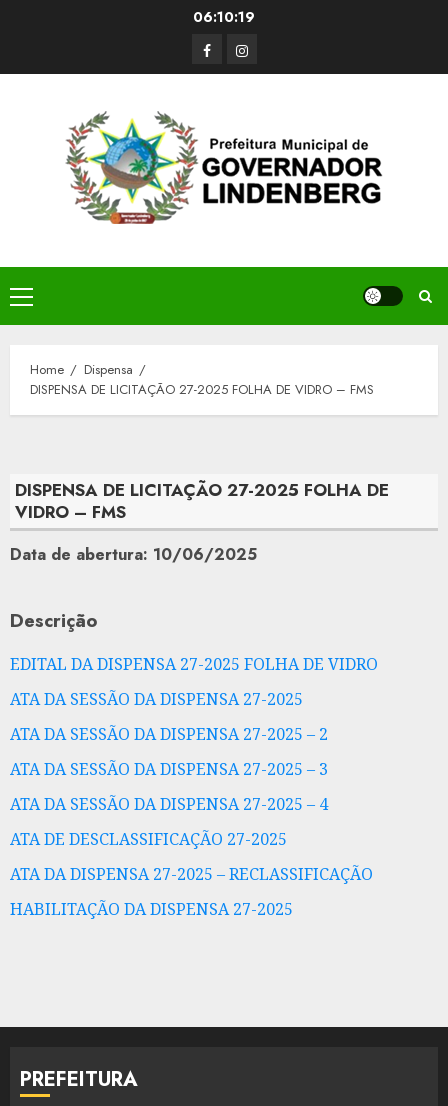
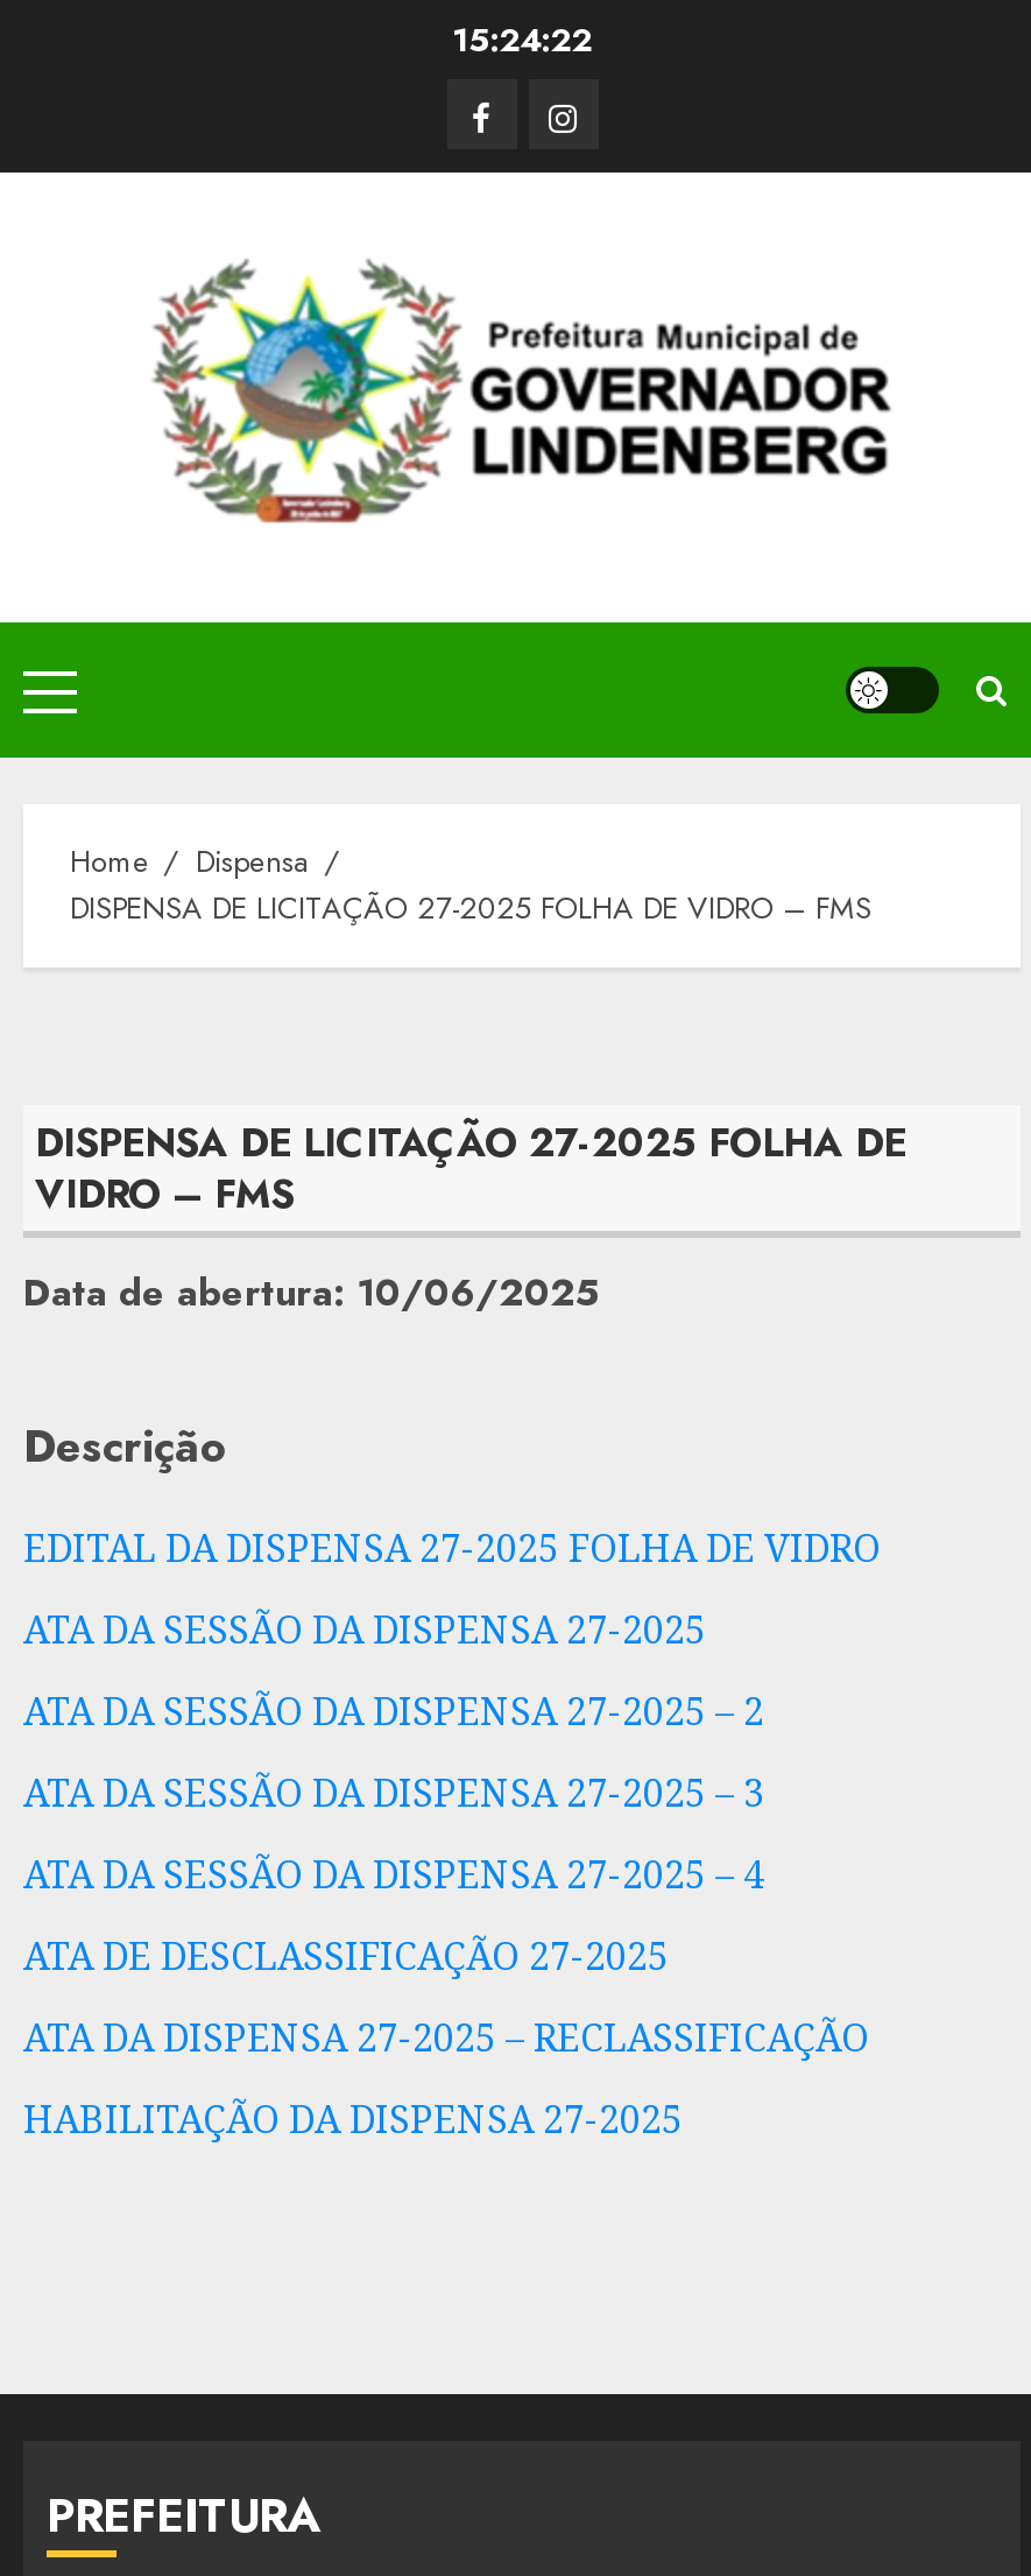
- 06:10:19
+ 15:24:22
